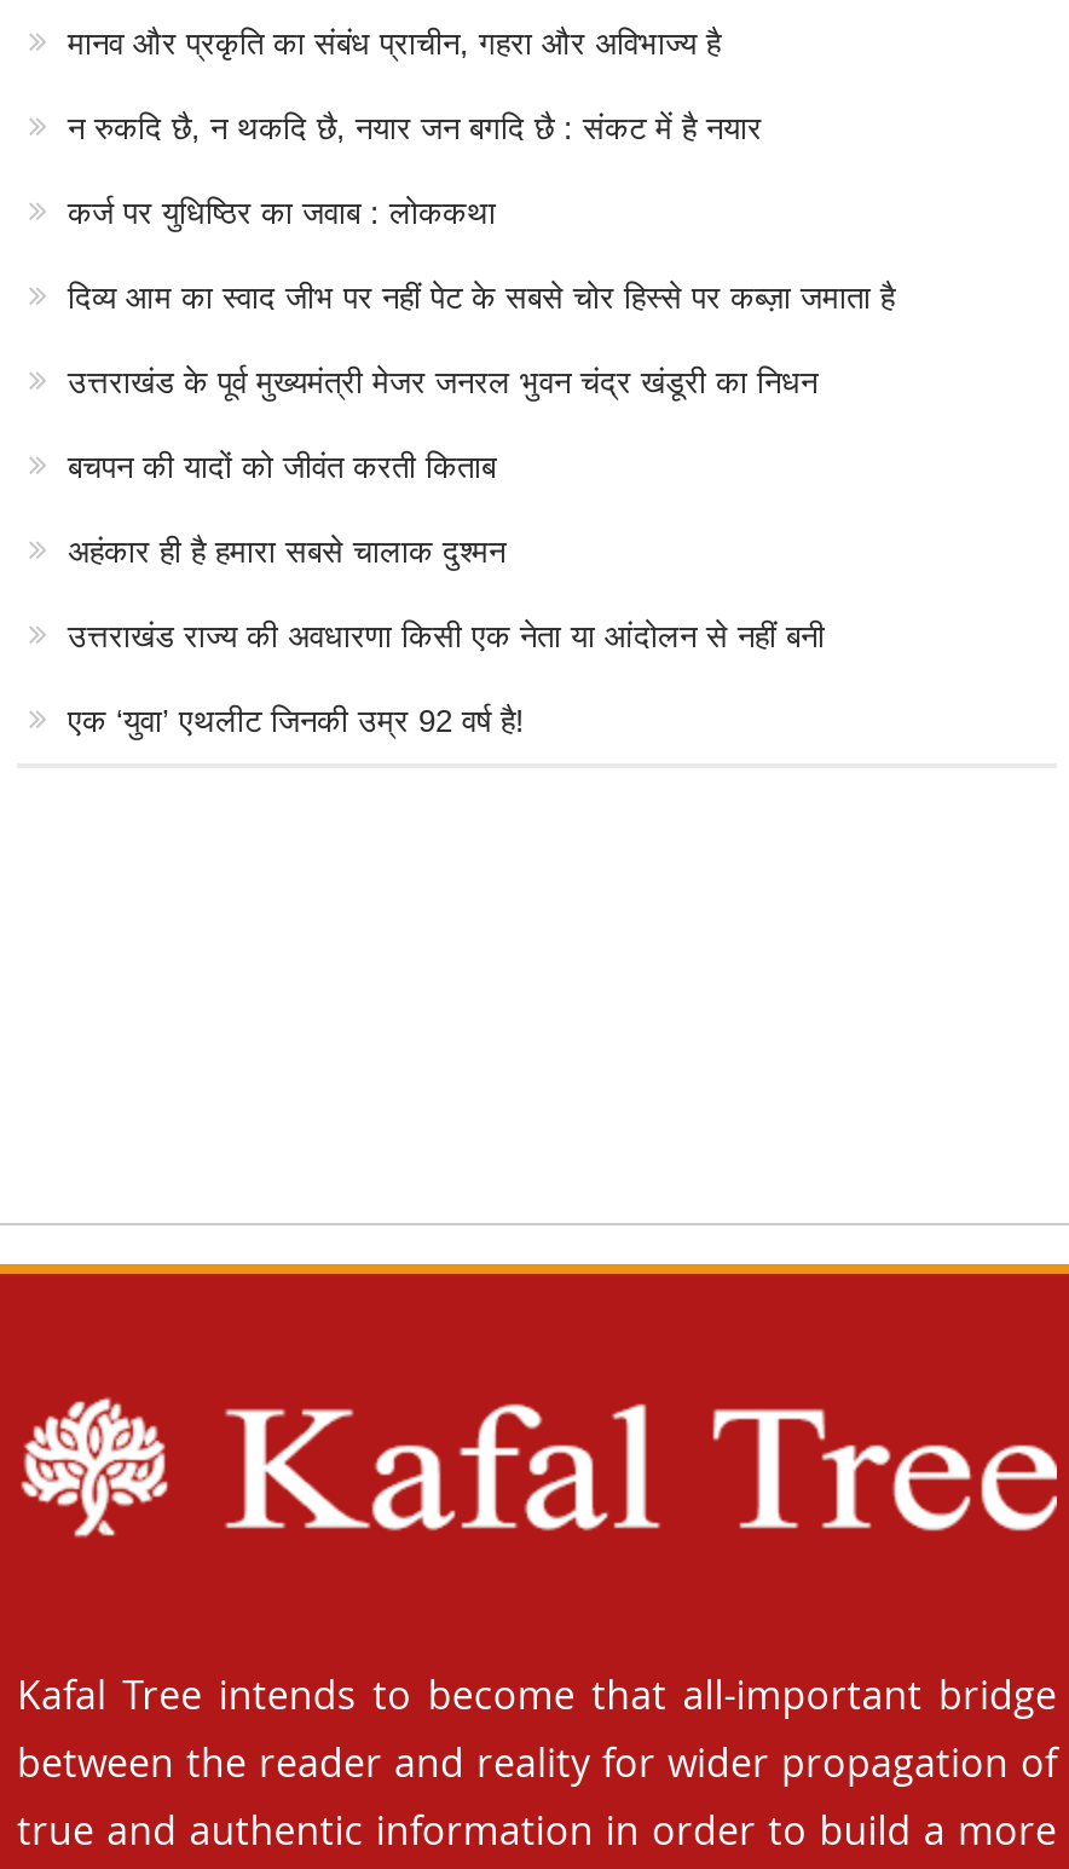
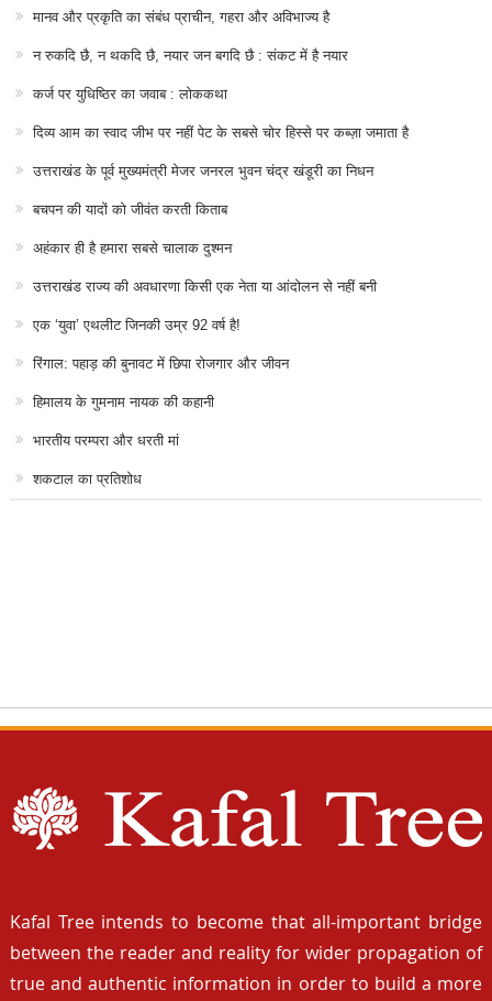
+ रिंगाल: पहाड़ की बुनावट में छिपा रोजगार और जीवन
+ हिमालय के गुमनाम नायक की कहानी
+ भारतीय परम्परा और धरती मां
+ शकटाल का प्रतिशोध
